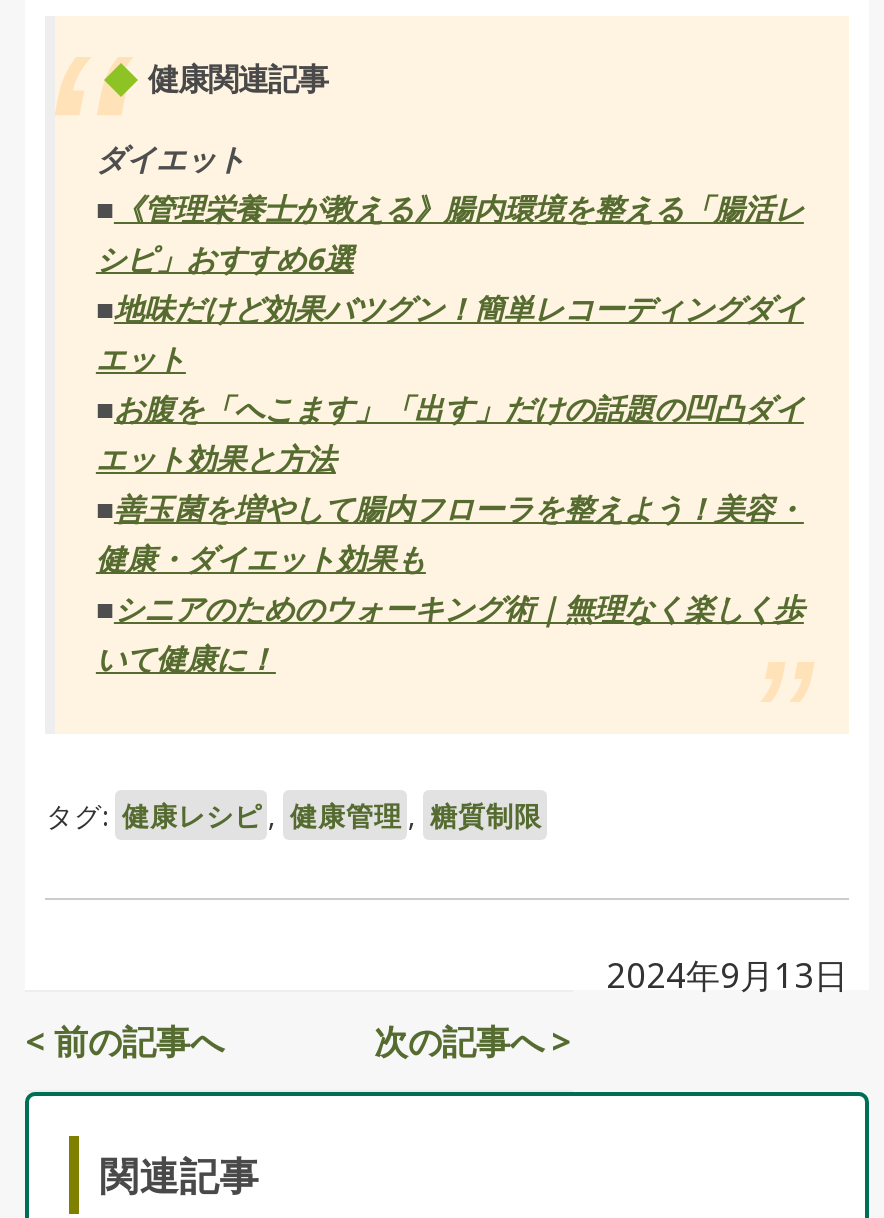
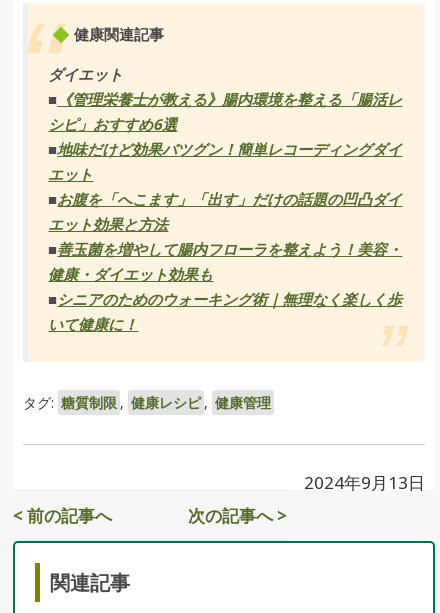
- タグ: 健康レシピ , 健康管理 , 糖質制限
+ タグ: 糖質制限 , 健康レシピ , 健康管理
